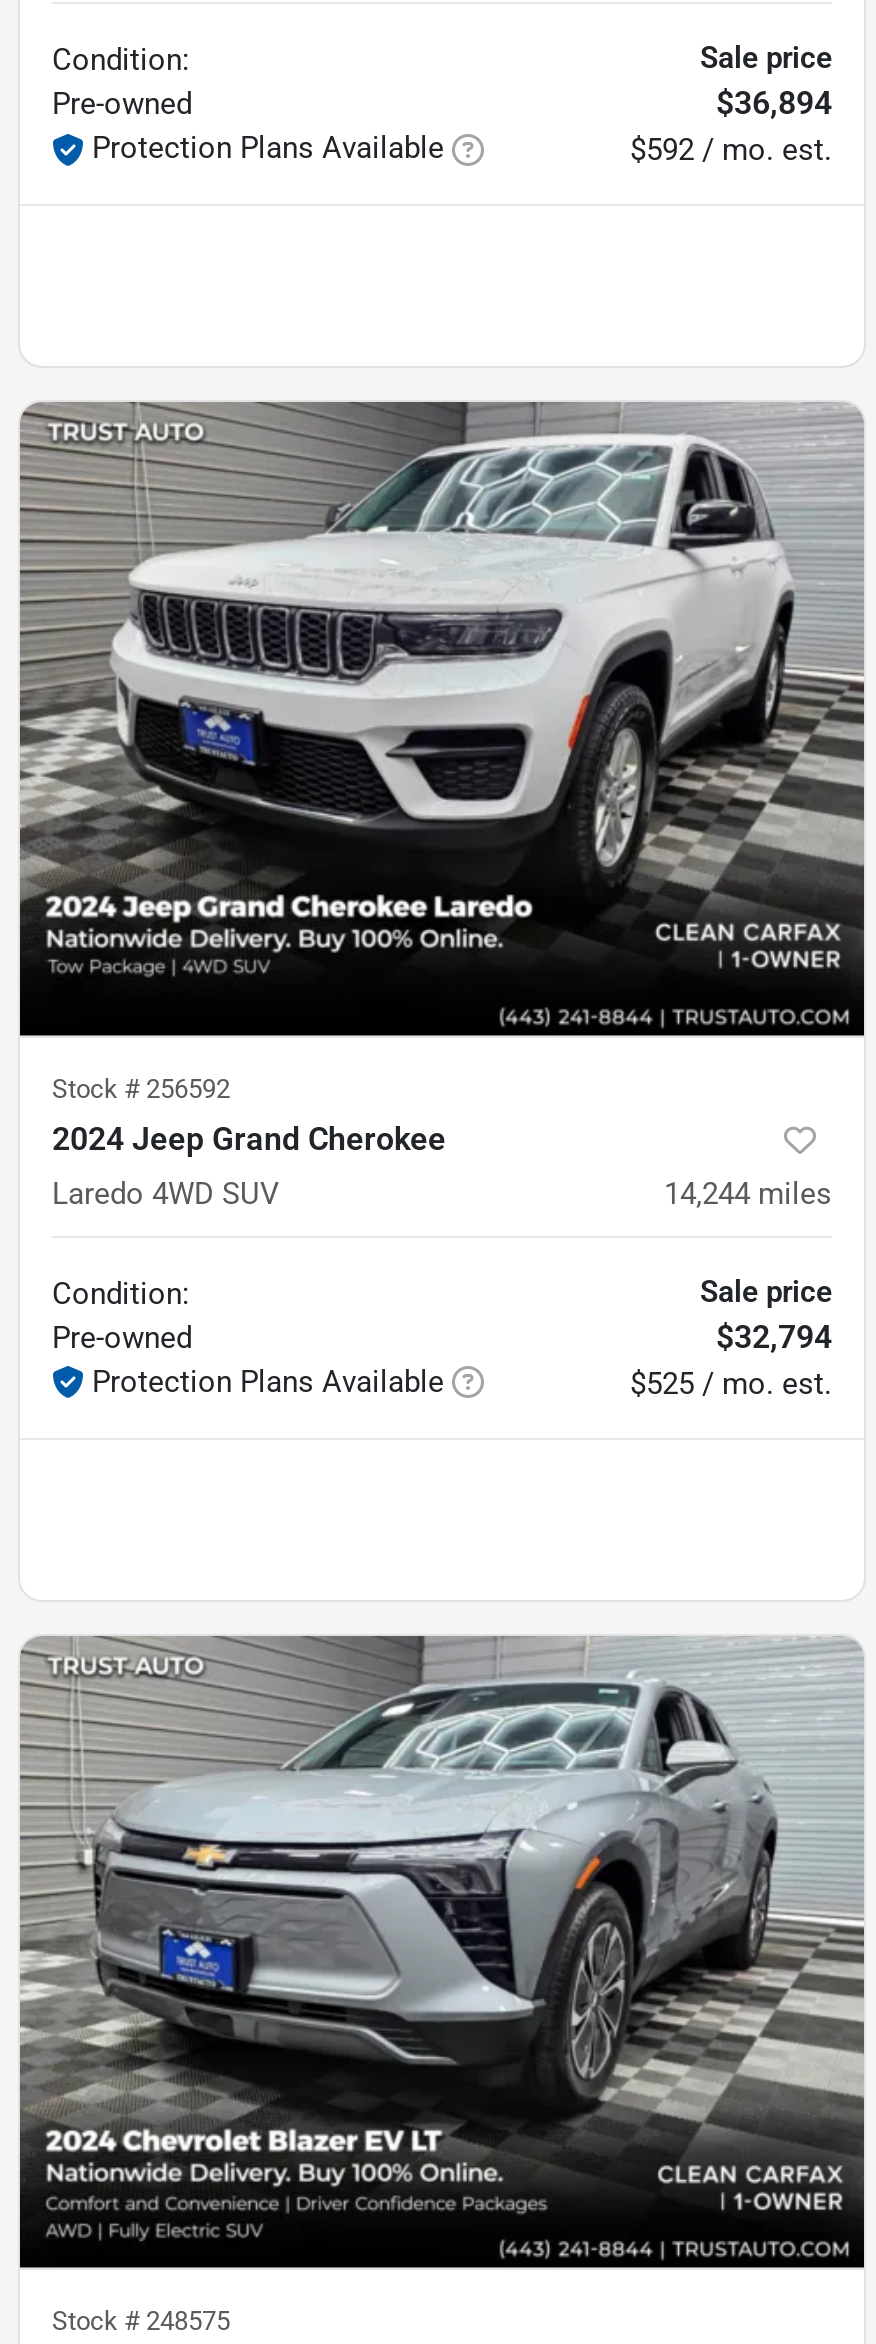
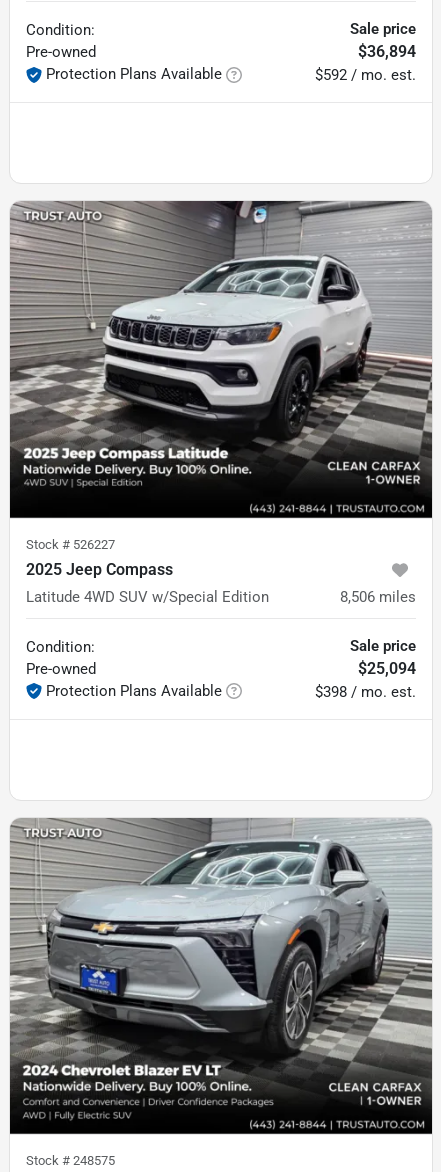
- [image]
+ [image]

- Stock #256592
- 2024 Jeep Grand Cherokee
+ Stock #526227
+ 2025 Jeep Compass

- Laredo 4WD SUV
- 14,244 miles
+ Latitude 4WD SUV w/Special Edition
+ 8,506 miles

- $32,794
+ $25,094

- $525 / mo. est.
+ $398 / mo. est.
